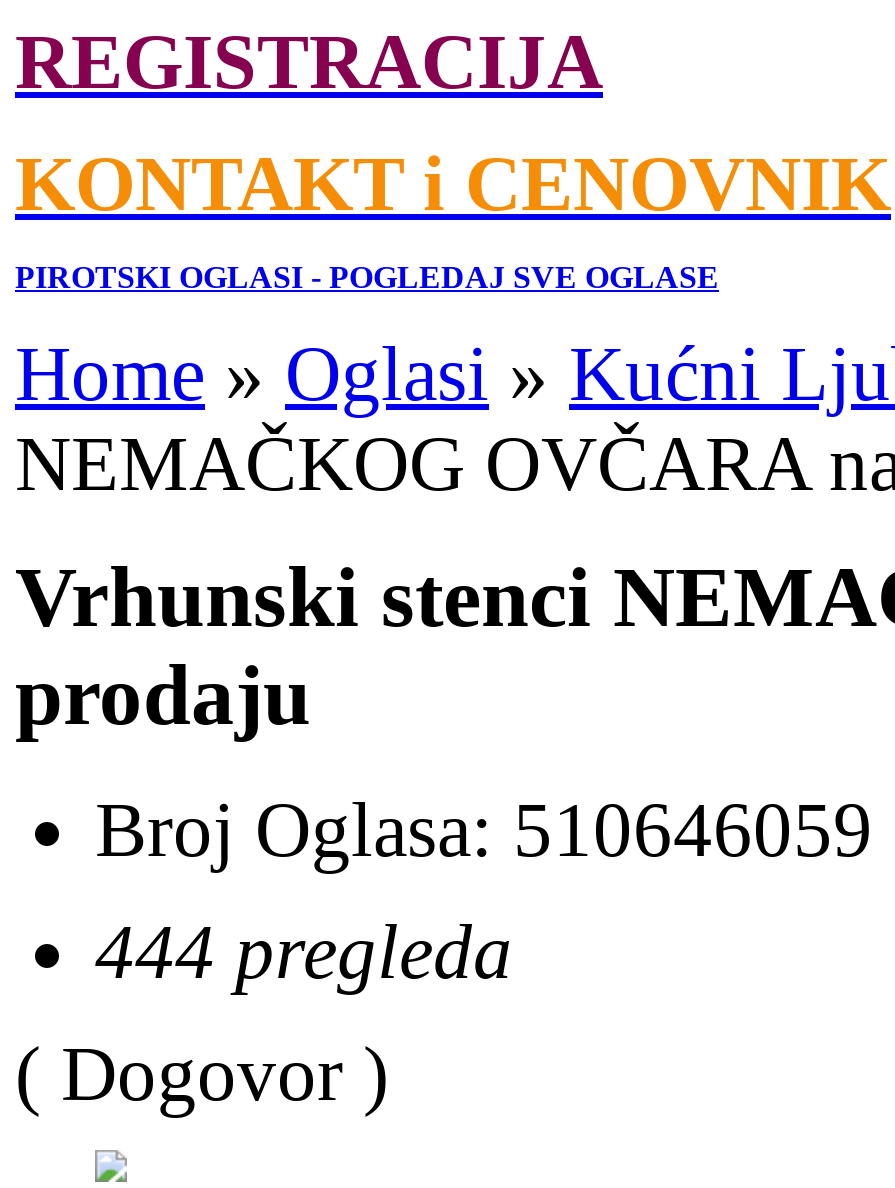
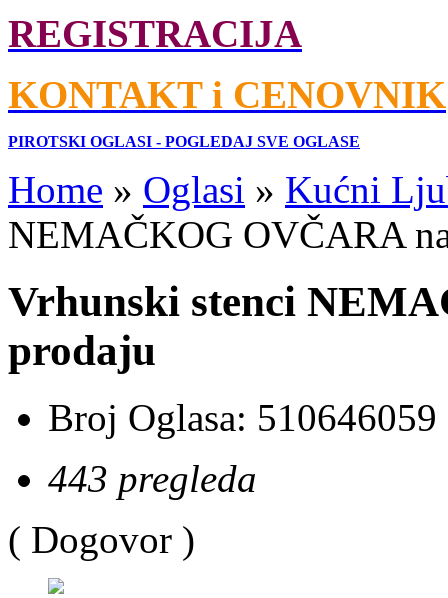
- 444 pregleda
+ 443 pregleda
